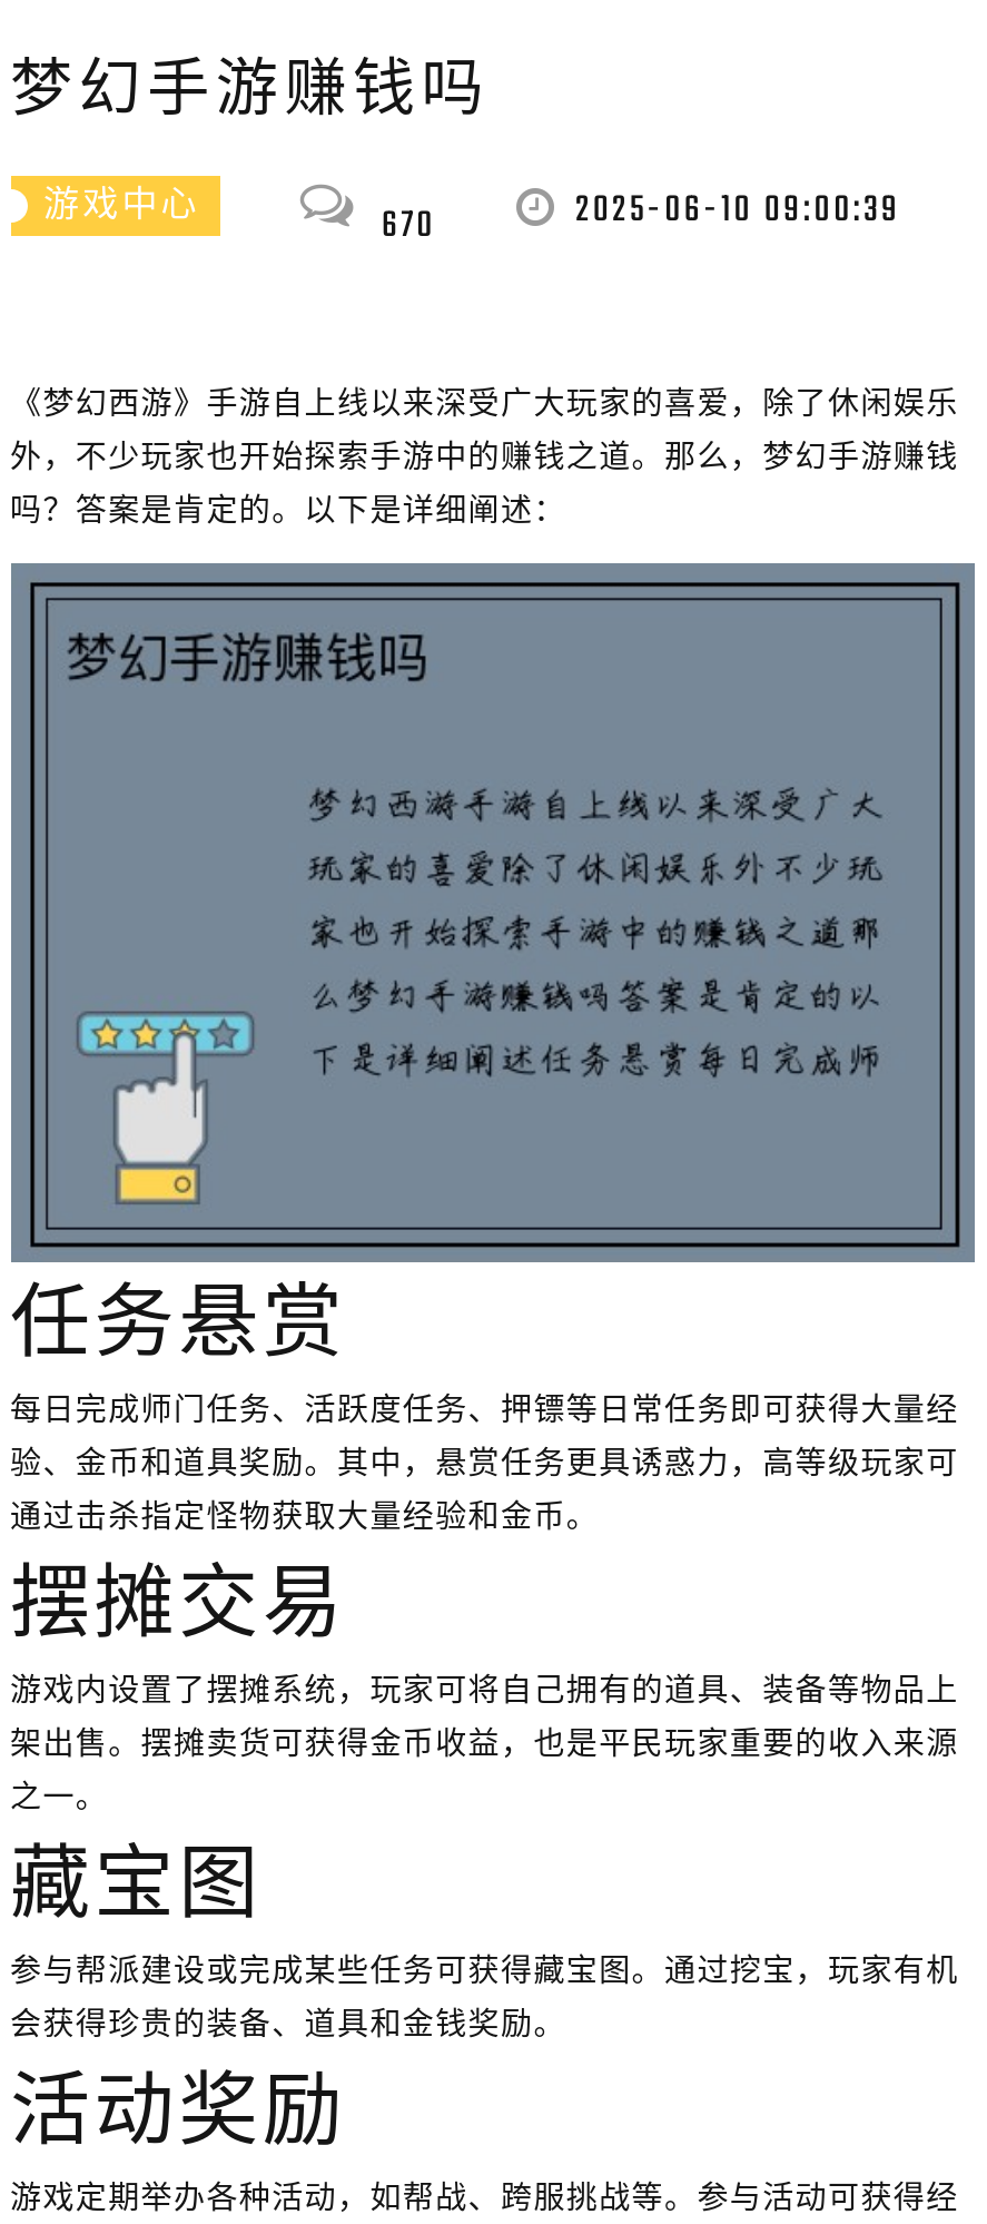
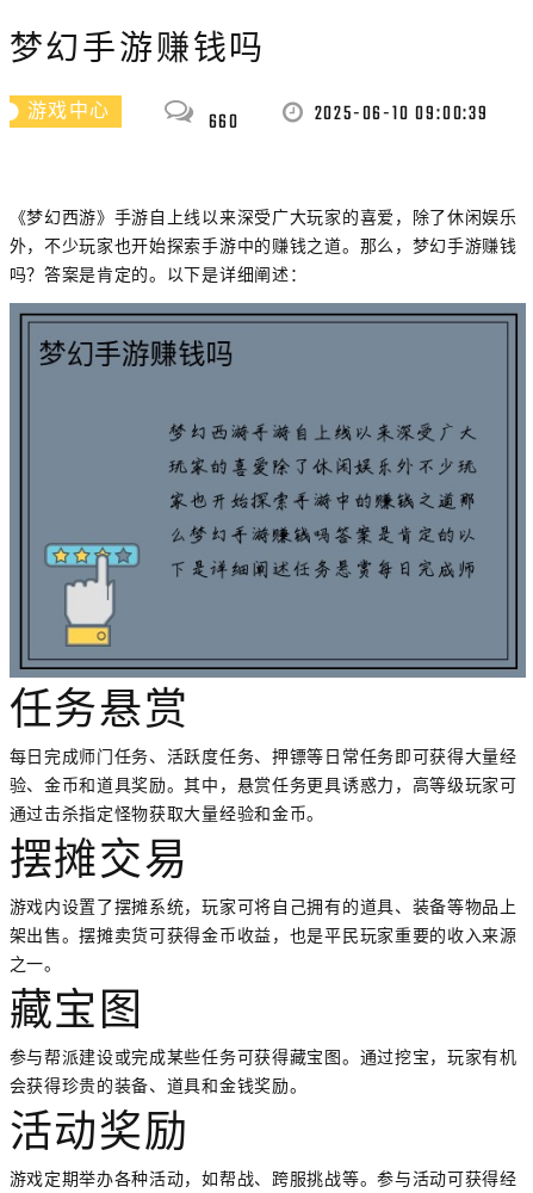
- 670
+ 660
